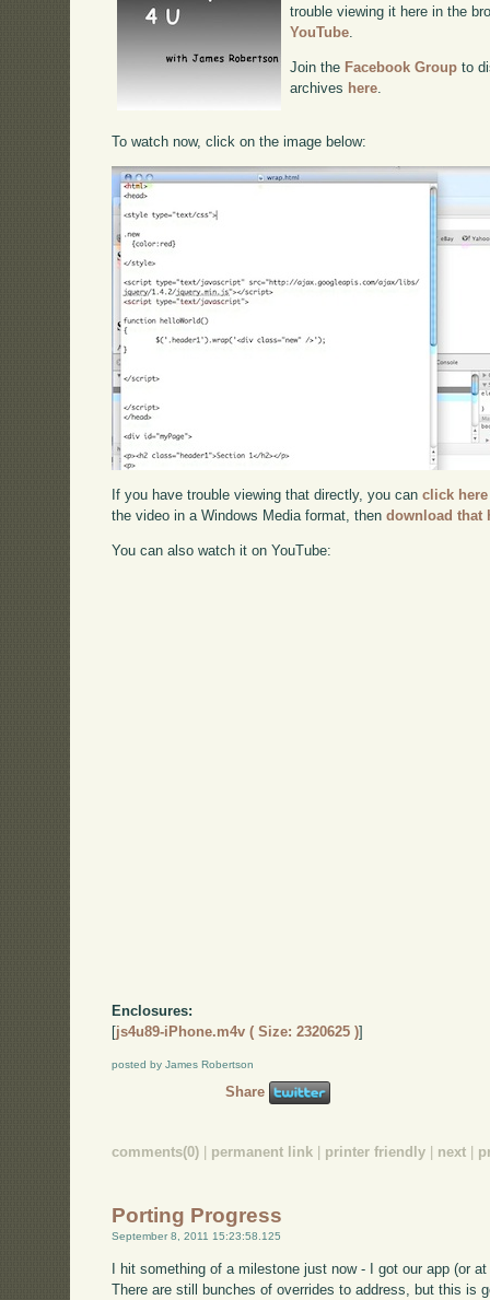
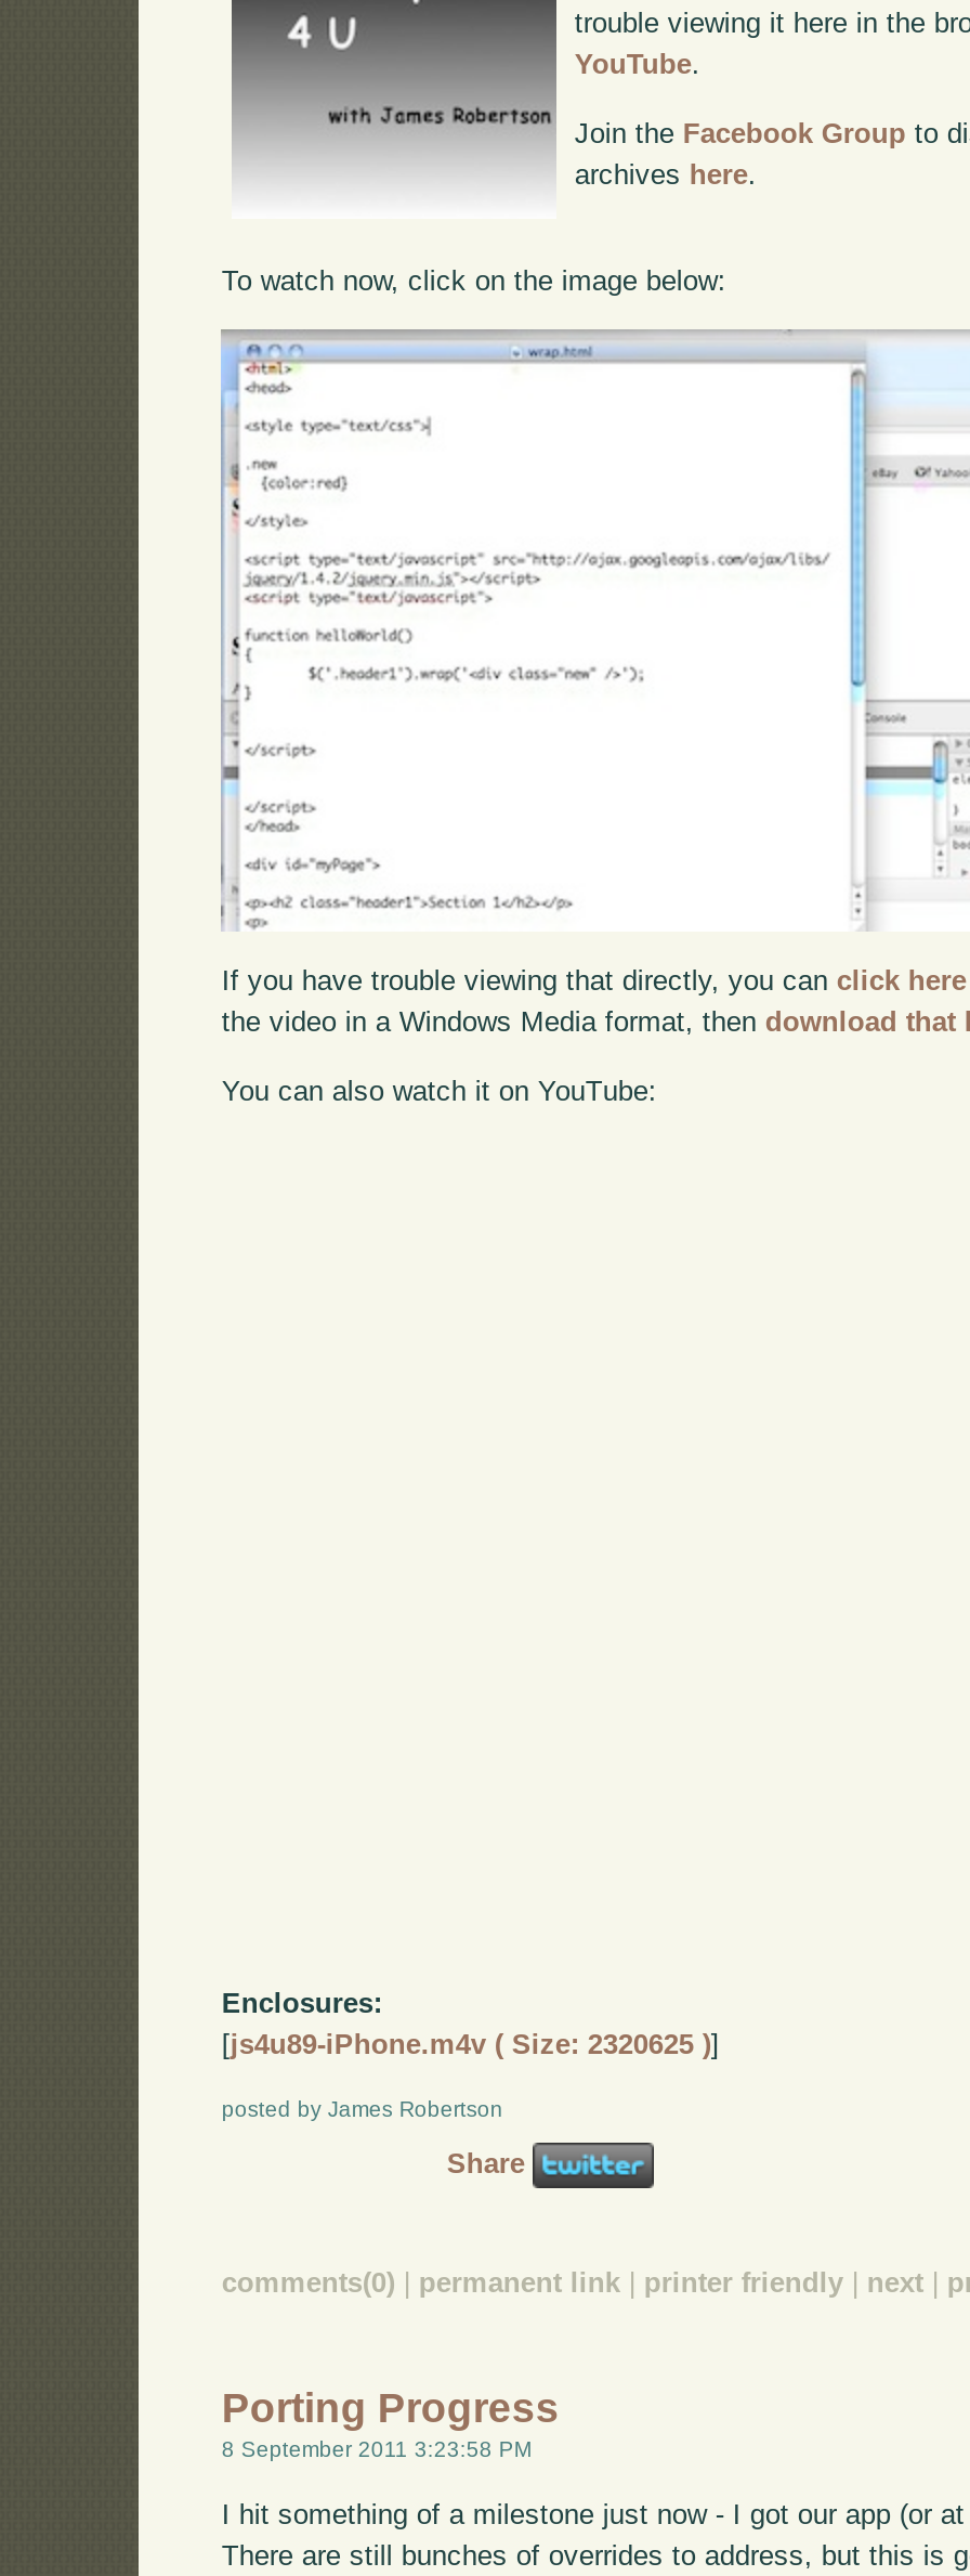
- September 8, 2011 15:23:58.125
+ 8 September 2011 3:23:58 PM
